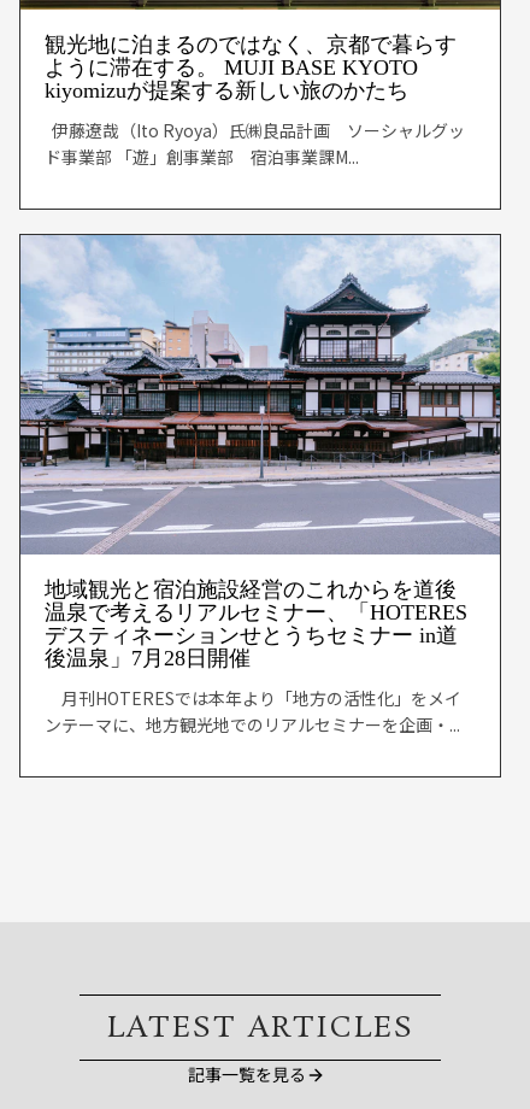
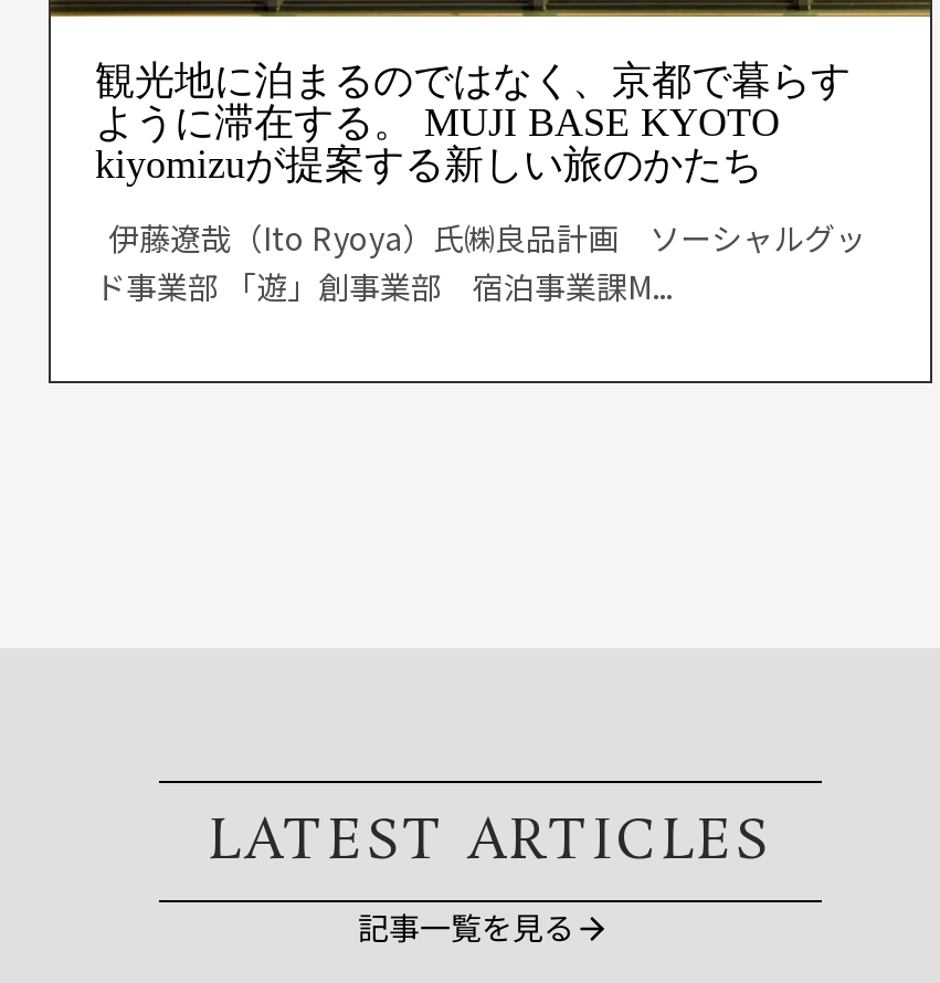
- [image]
- 地域観光と宿泊施設経営のこれからを道後
- 温泉で考えるリアルセミナー、「HOTERES
- デスティネーションせとうちセミナー in道
- 後温泉」7月28日開催
- 月刊HOTERESでは本年より「地方の活性化」をメイ
- ンテーマに、地方観光地でのリアルセミナーを企画・...
